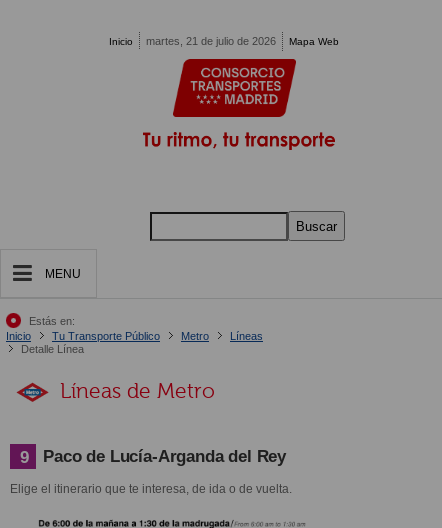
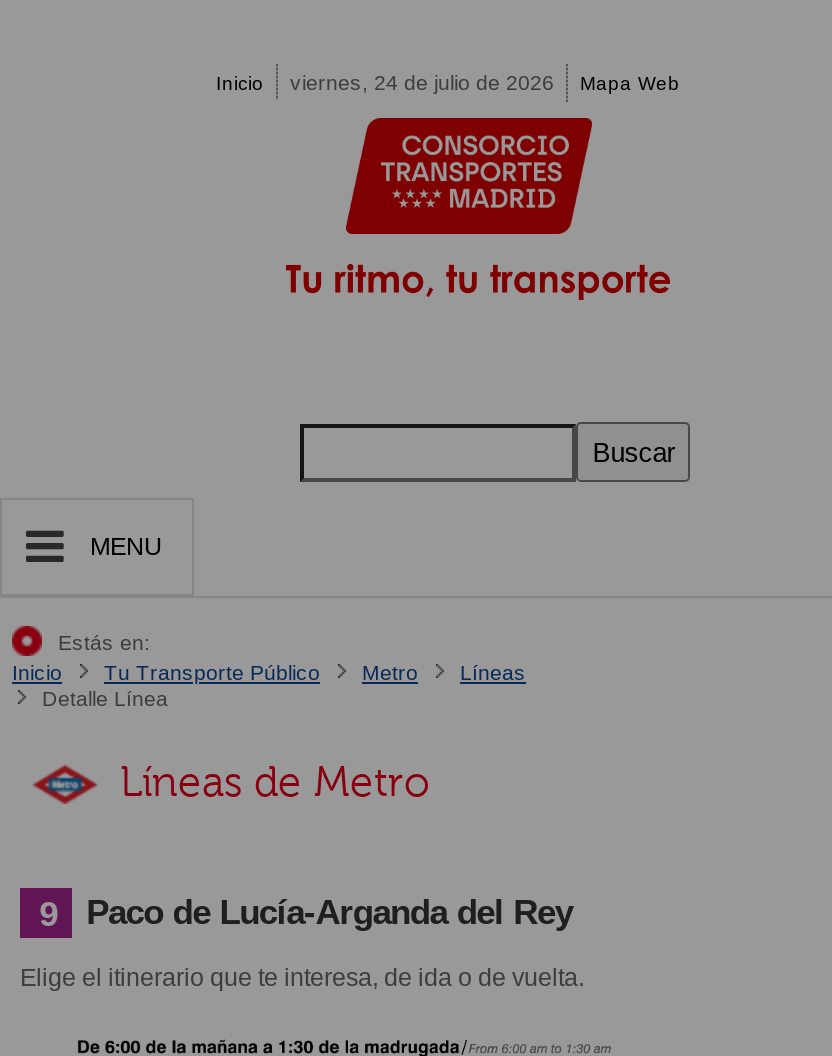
- martes, 21 de julio de 2026
+ viernes, 24 de julio de 2026
